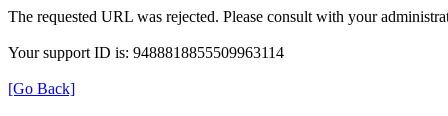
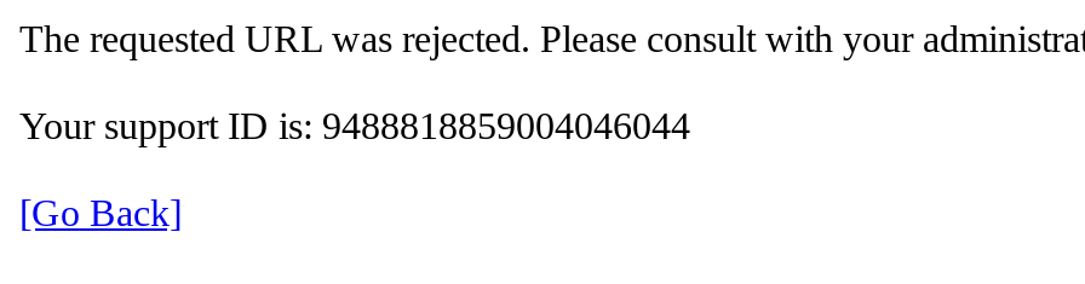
- Your support ID is: 9488818855509963114
+ Your support ID is: 9488818859004046044
